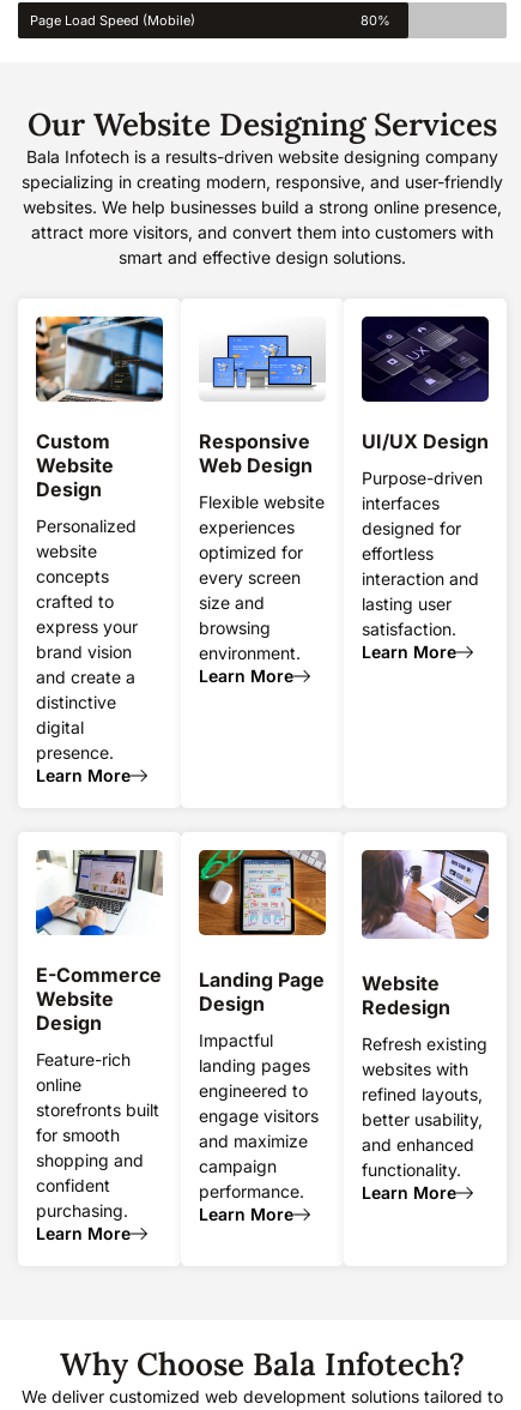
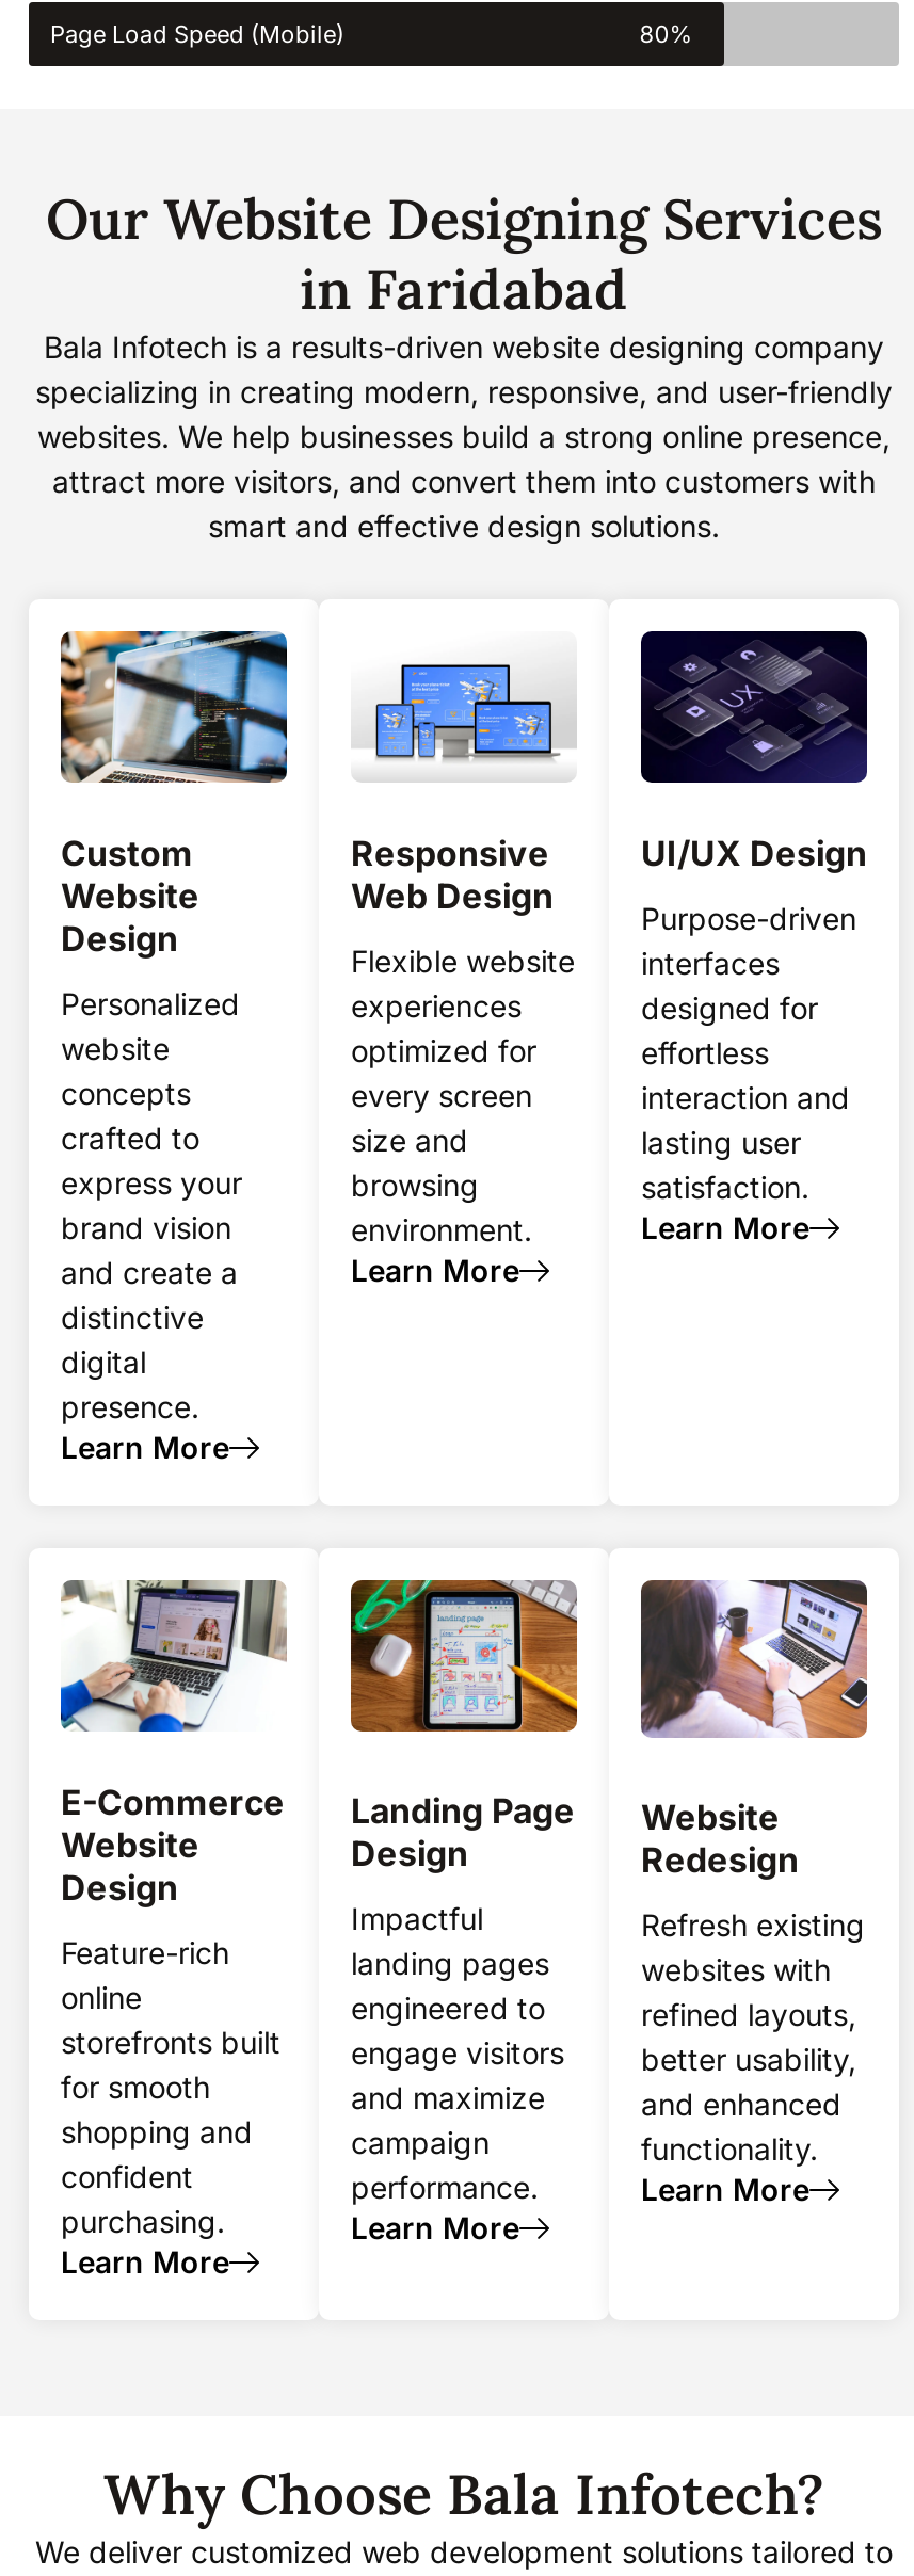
+ in Faridabad
